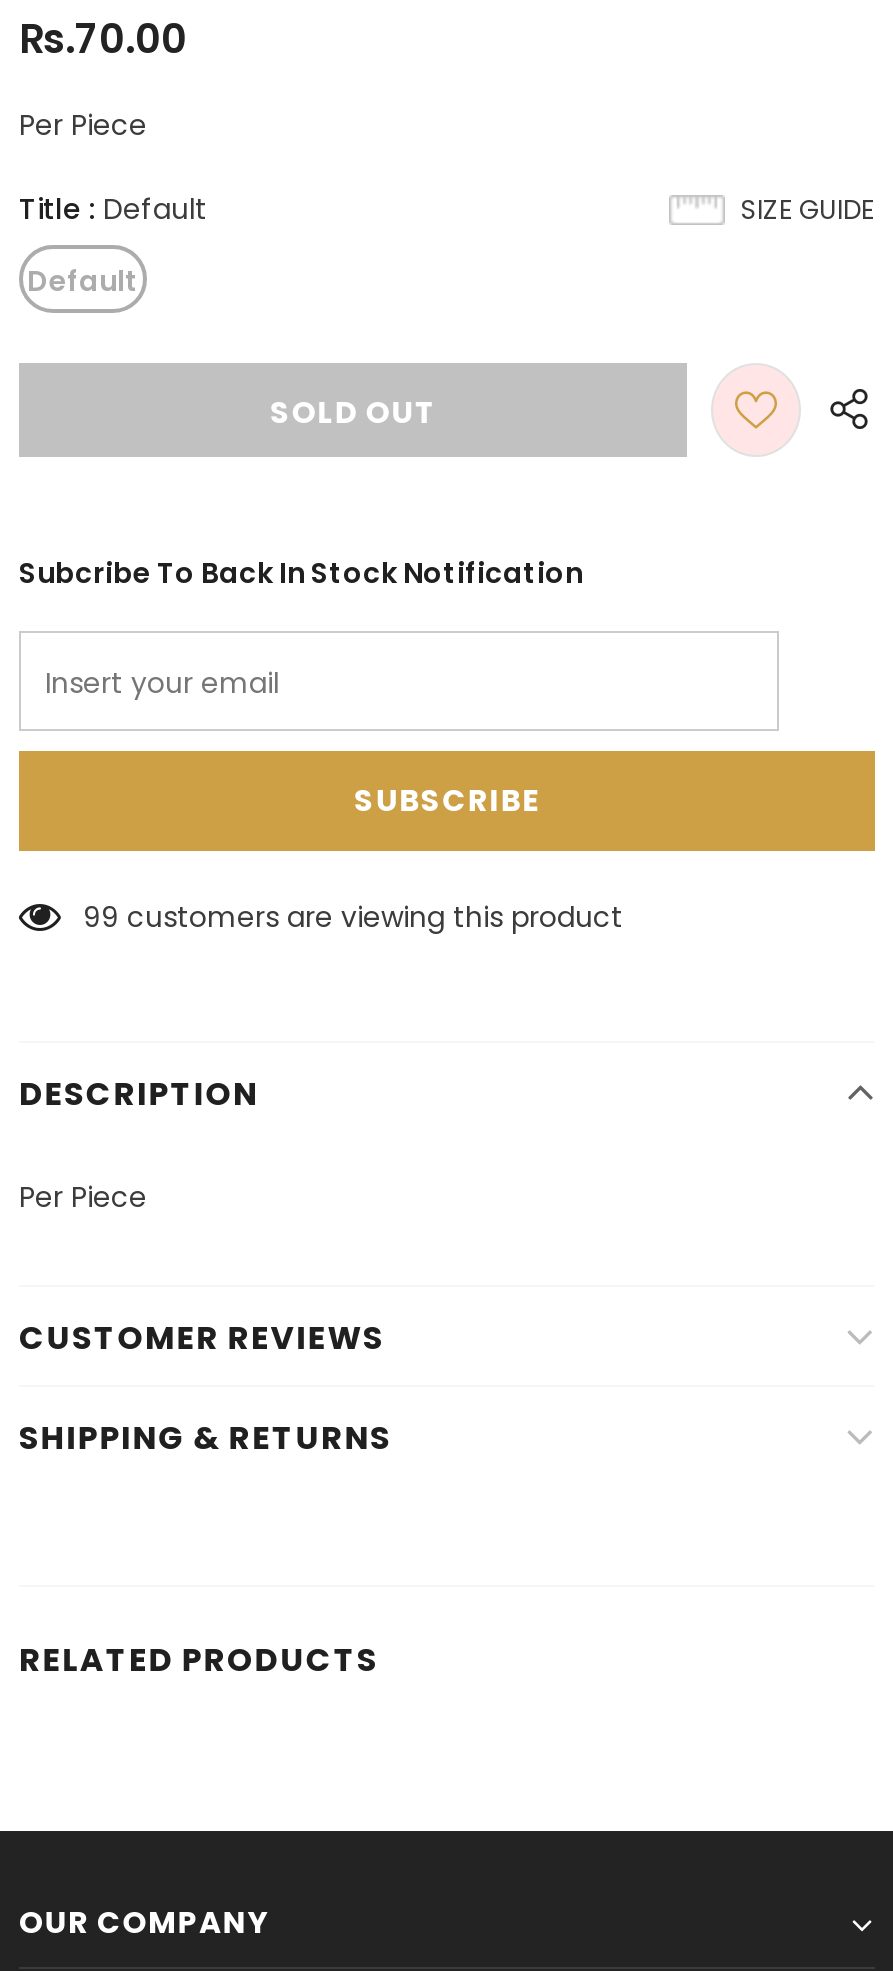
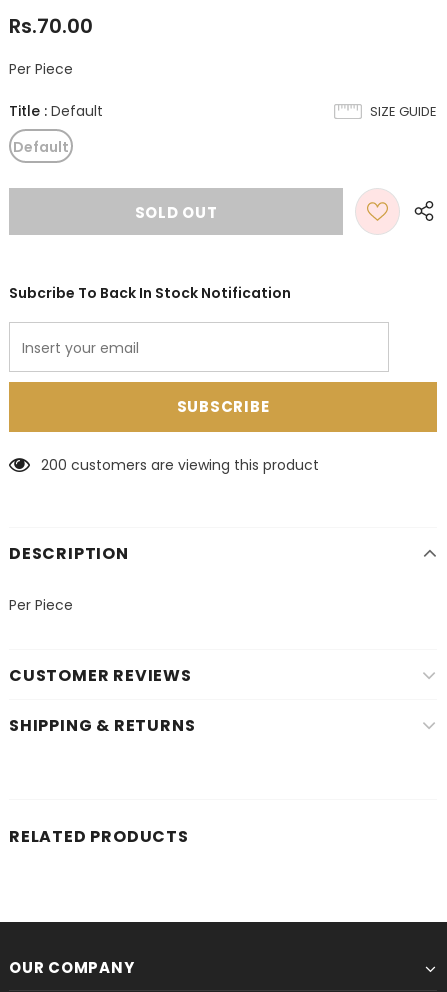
- 99 customers are viewing this product
+ 200 customers are viewing this product
